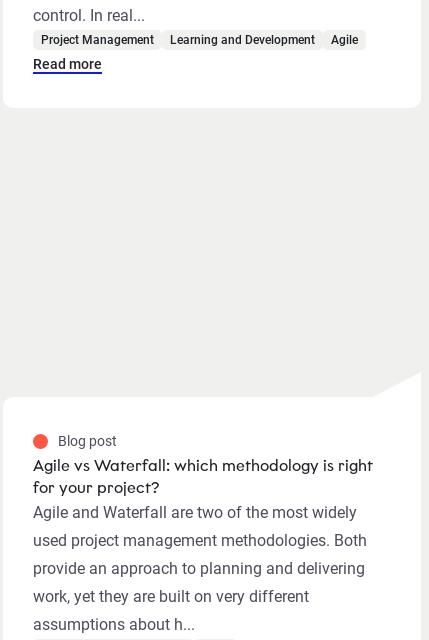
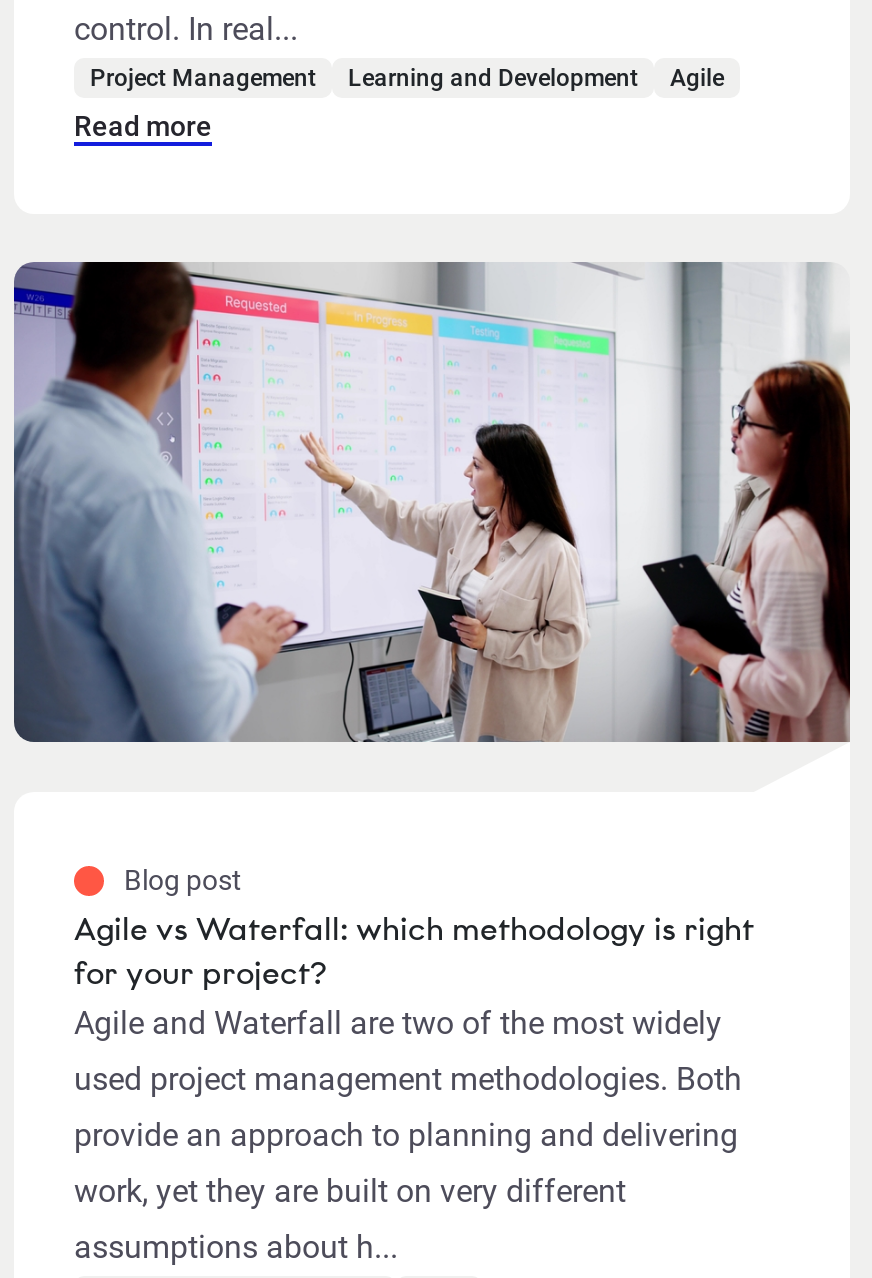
+ [image]
